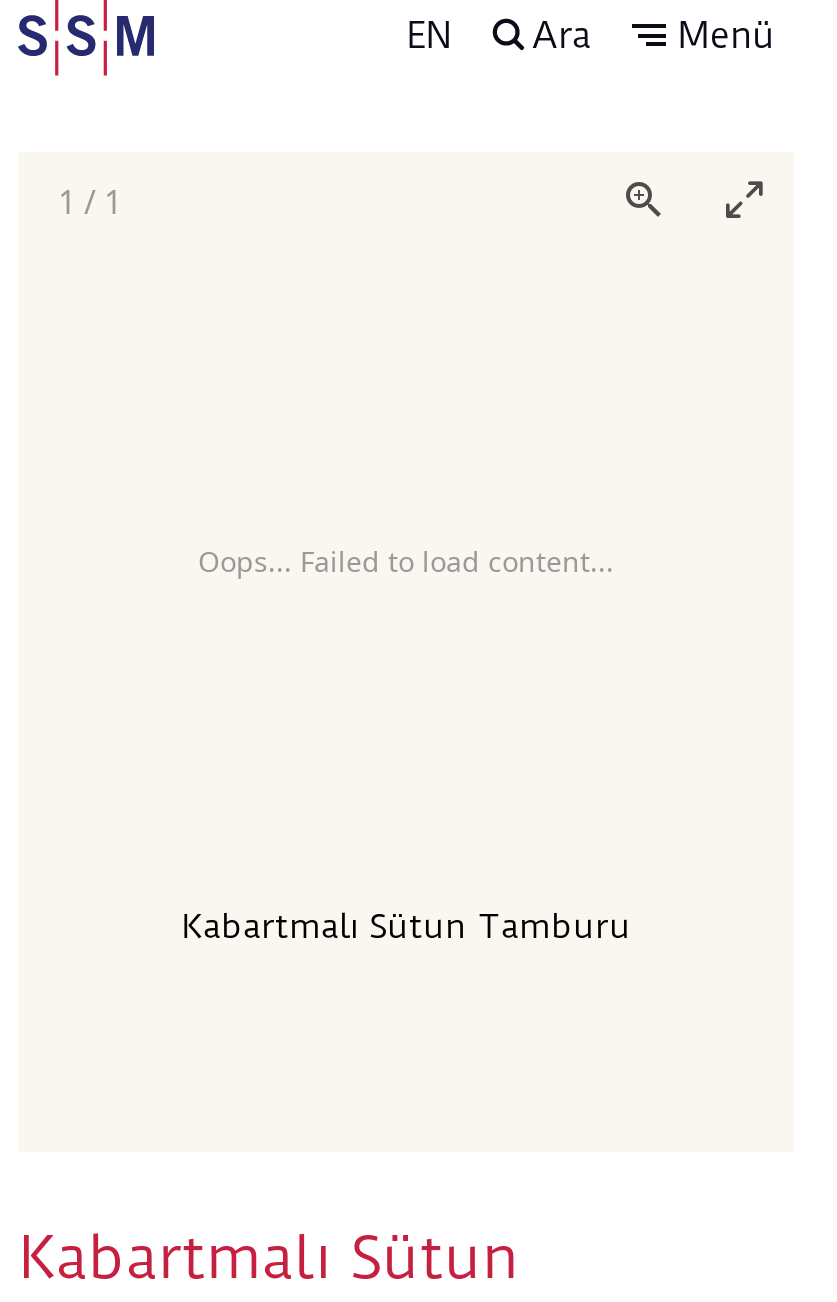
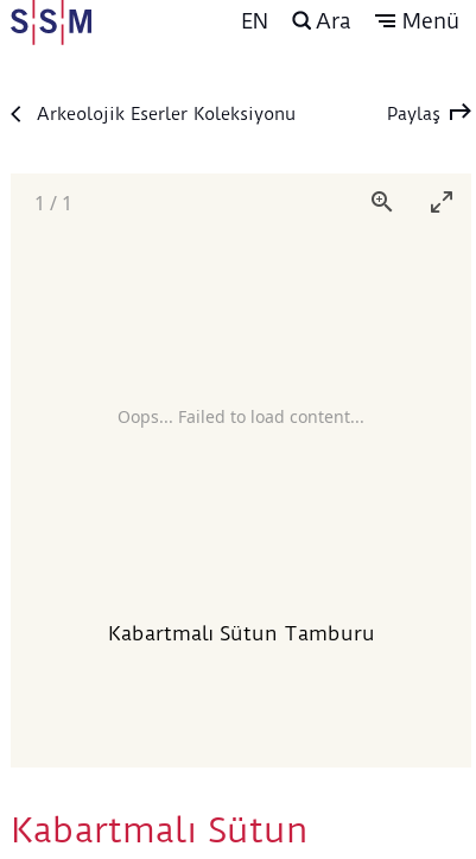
+ Arkeolojik Eserler Koleksiyonu
+ Paylaş
